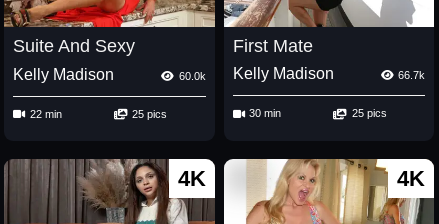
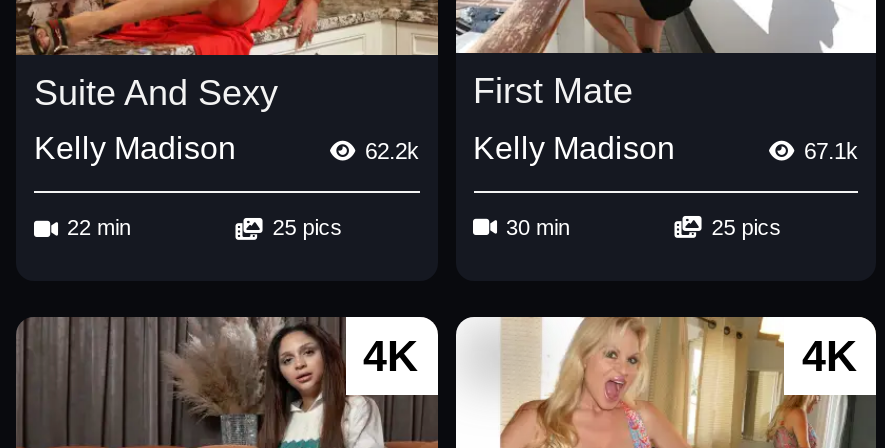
- 60.0k
+ 62.2k

- 66.7k
+ 67.1k
